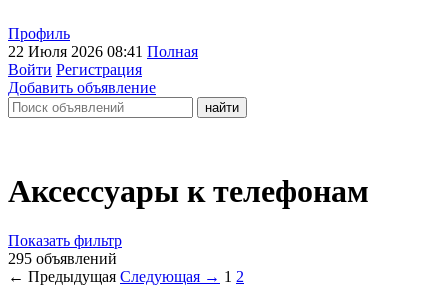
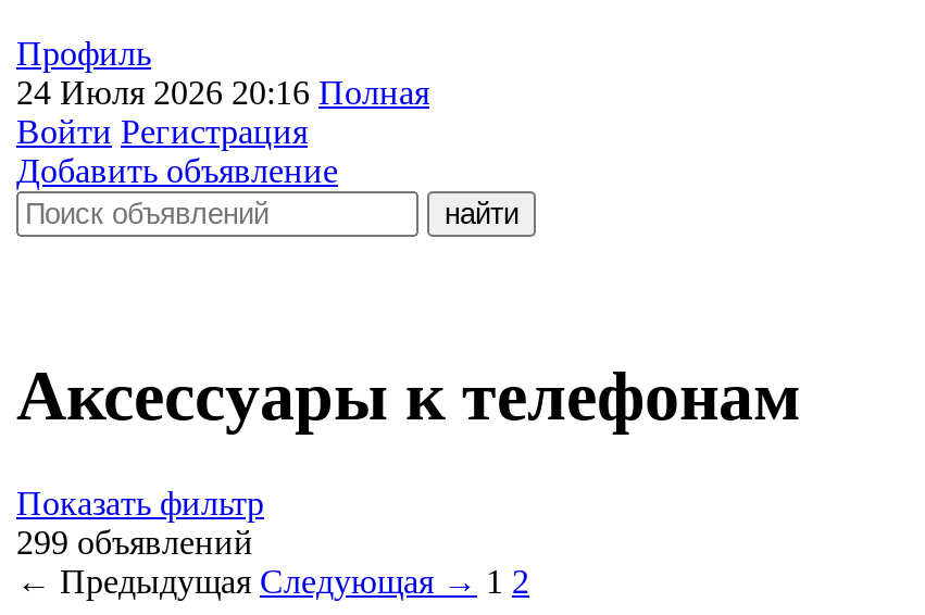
- 22 Июля 2026 08:41 Полная
+ 24 Июля 2026 20:16 Полная

- 295 объявлений
+ 299 объявлений
